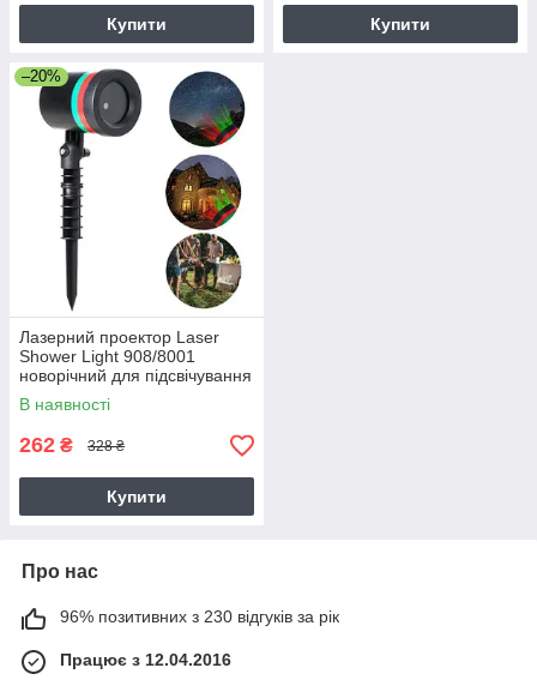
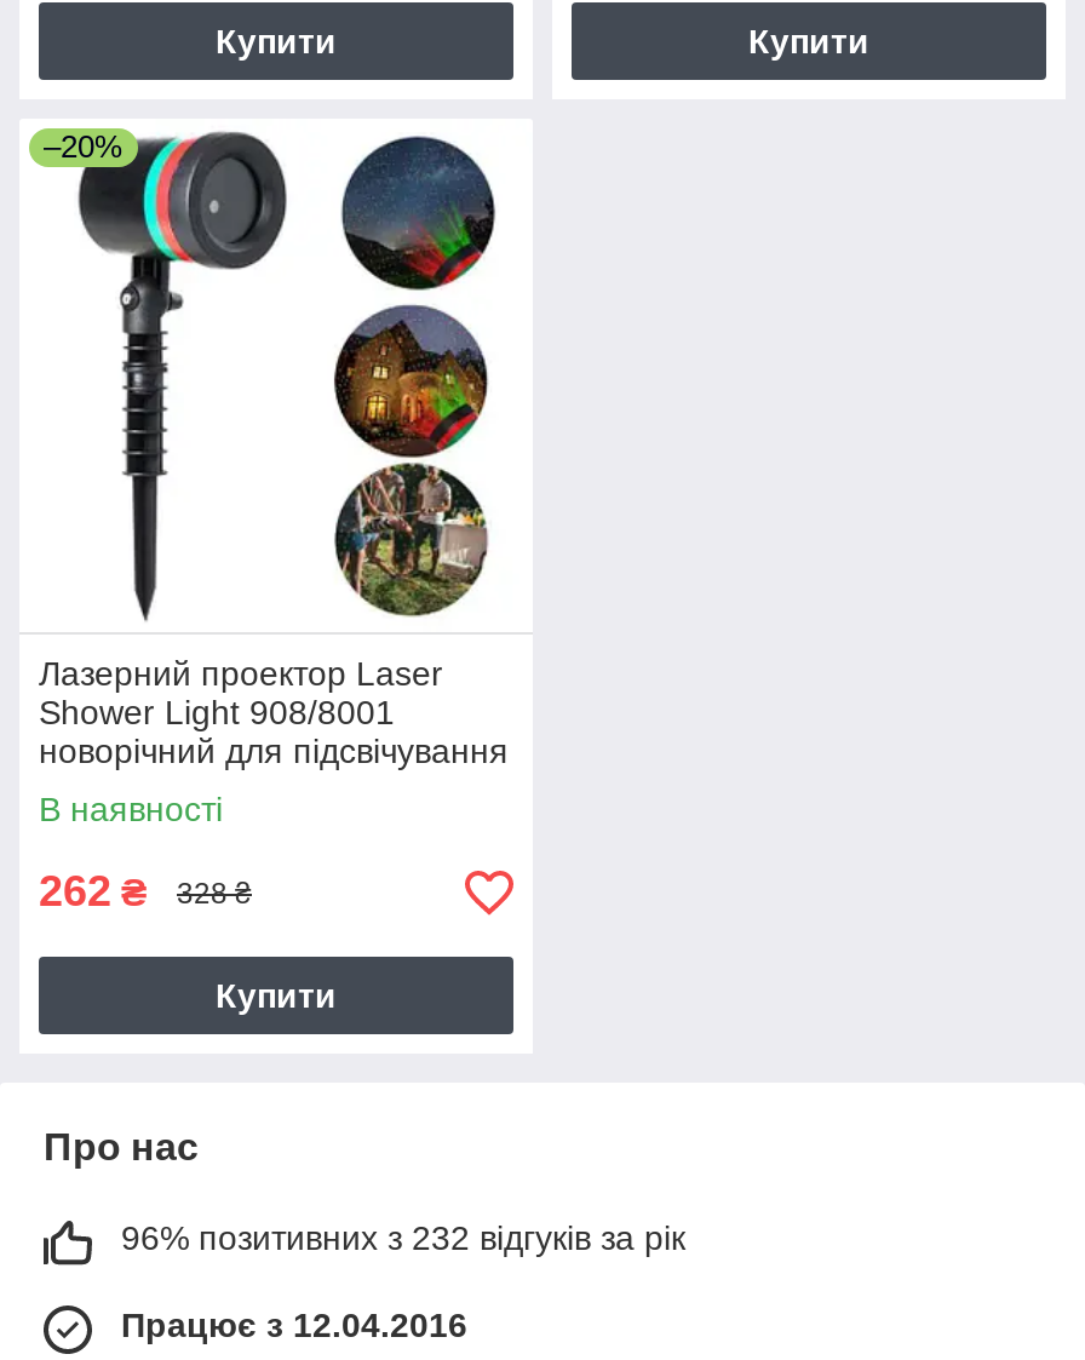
- 96% позитивних з 230 відгуків за рік
+ 96% позитивних з 232 відгуків за рік
